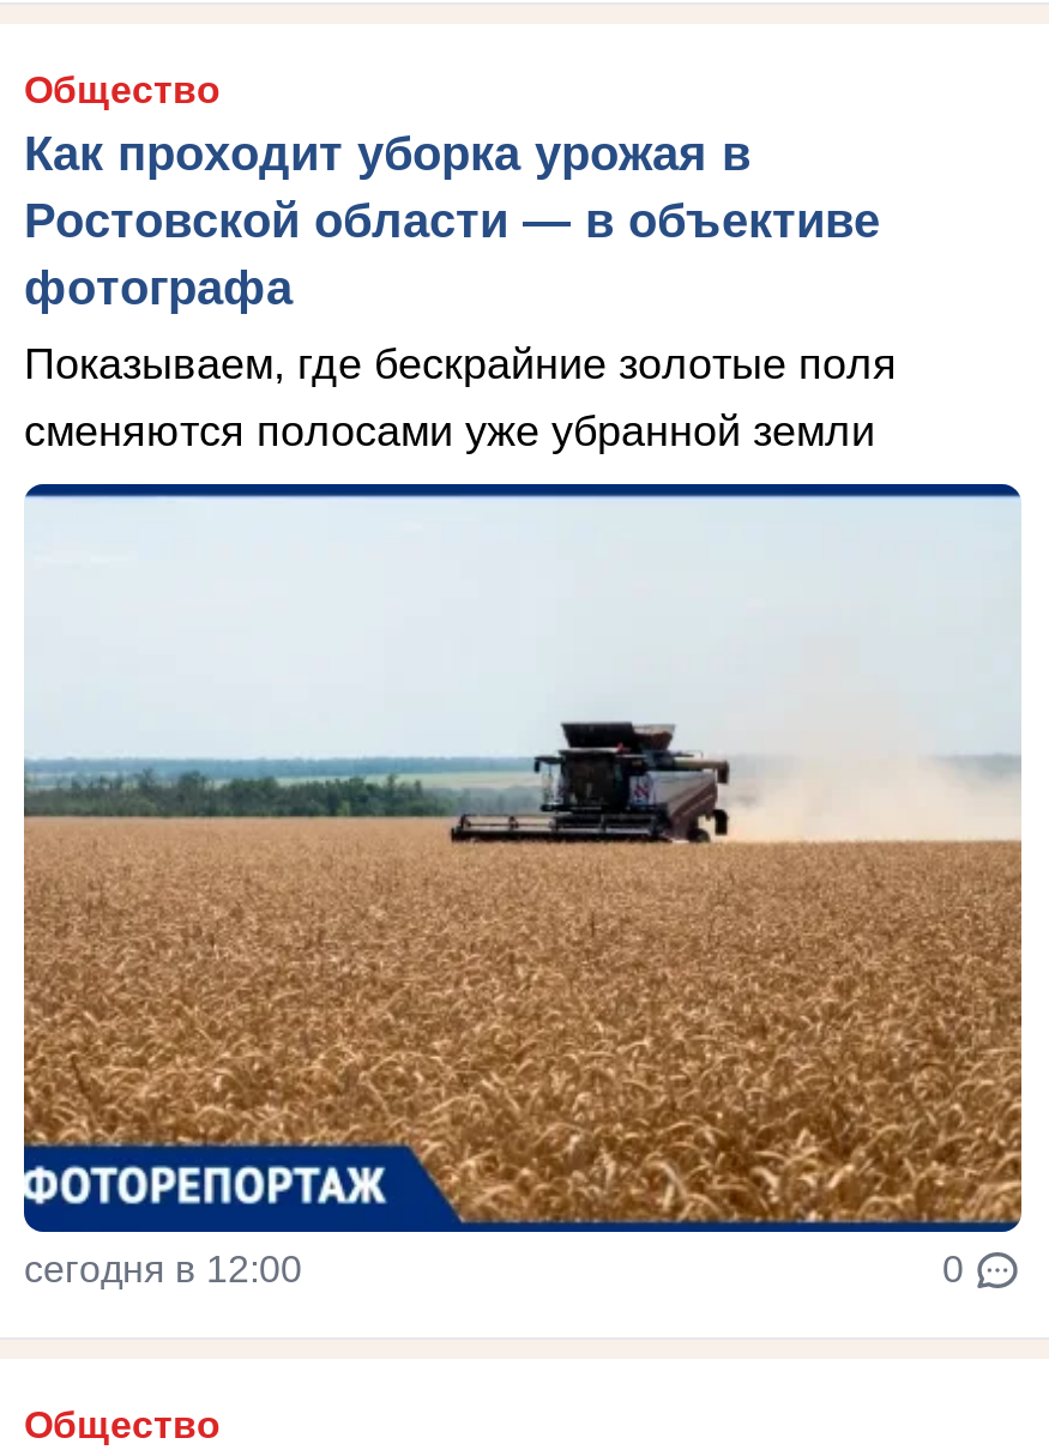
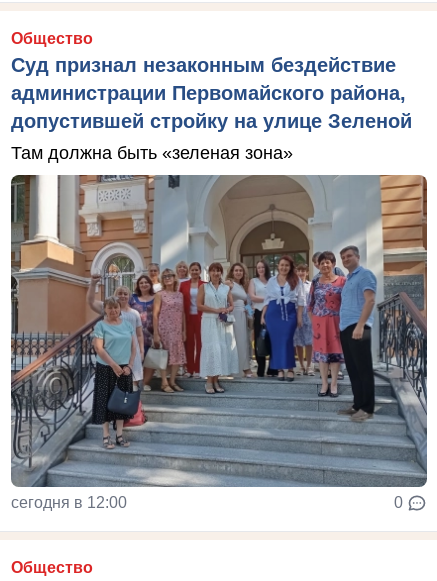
- Как проходит уборка урожая в
- Ростовской области — в объективе
- фотографа
+ Суд признал незаконным бездействие
+ администрации Первомайского района,
+ допустившей стройку на улице Зеленой

- Показываем, где бескрайние золотые поля
- сменяются полосами уже убранной земли
+ Там должна быть «зеленая зона»

- [image]
+ [image]
